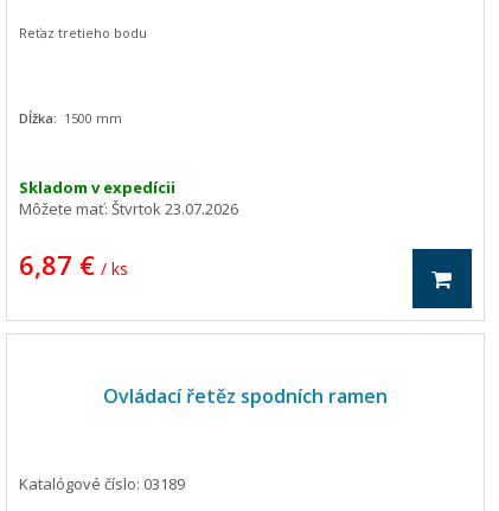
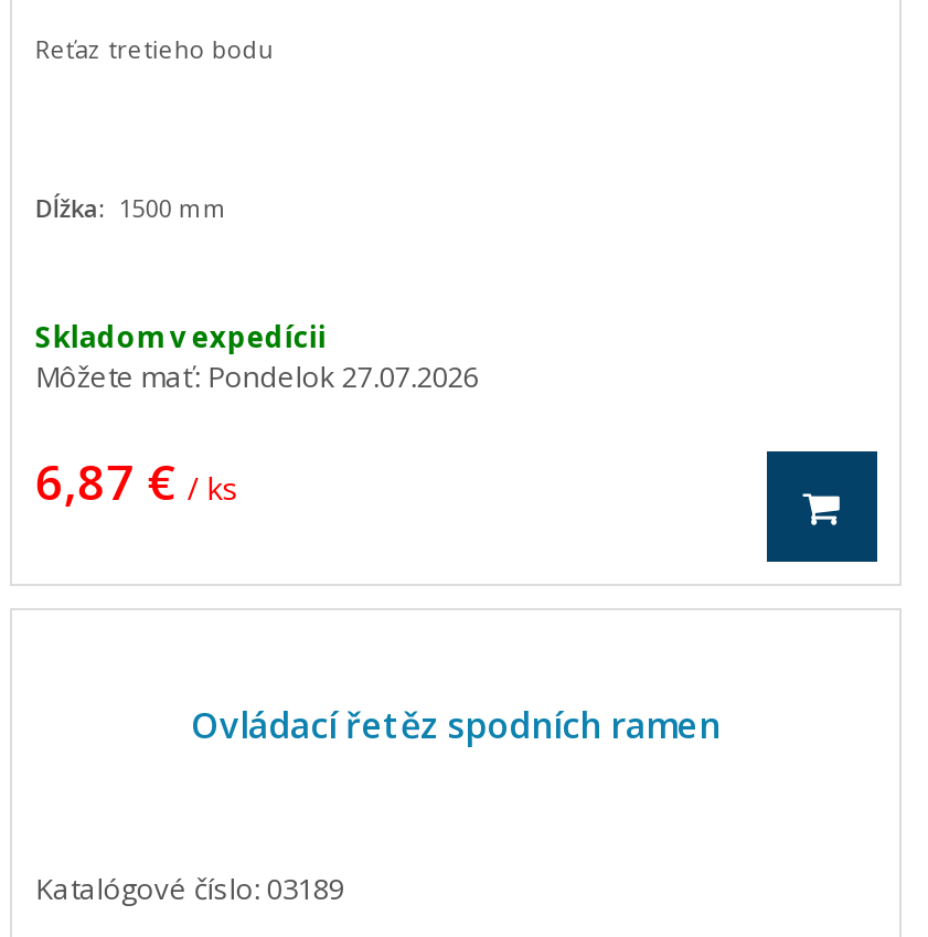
- Môžete mať: Štvrtok 23.07.2026
+ Môžete mať: Pondelok 27.07.2026
